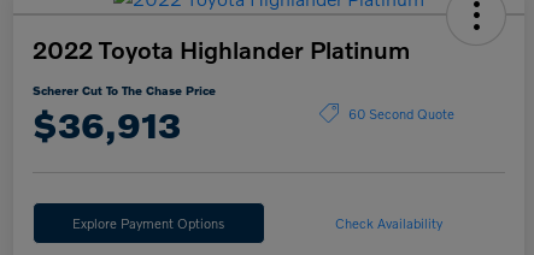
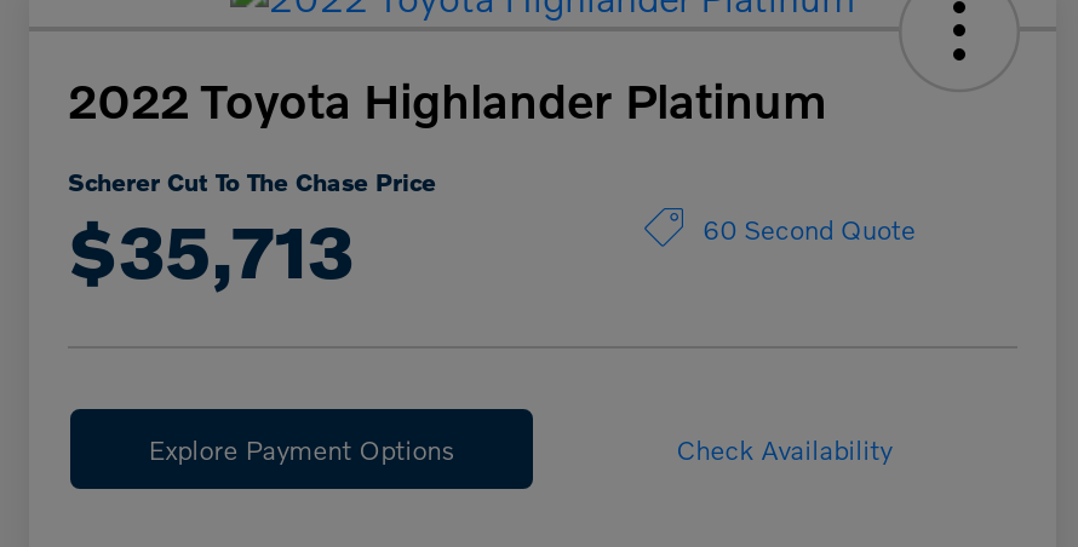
- $36,913
+ $35,713
